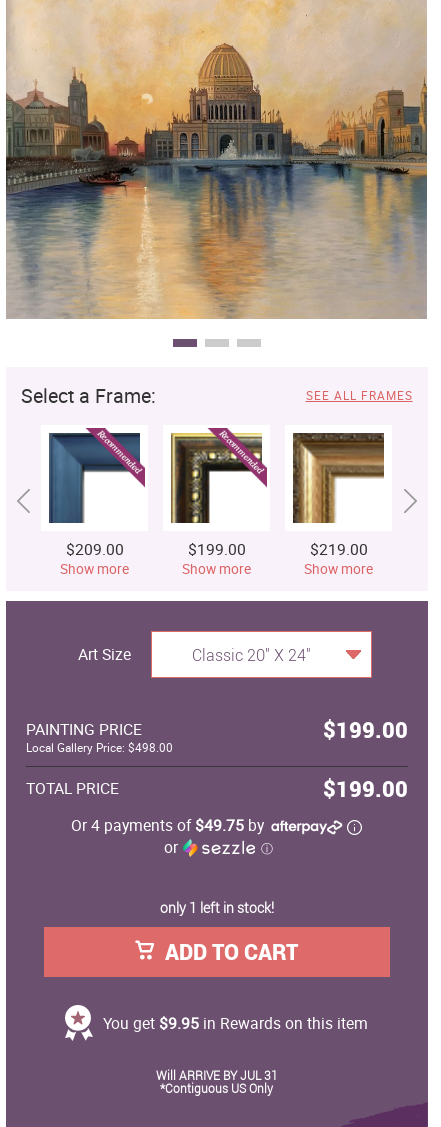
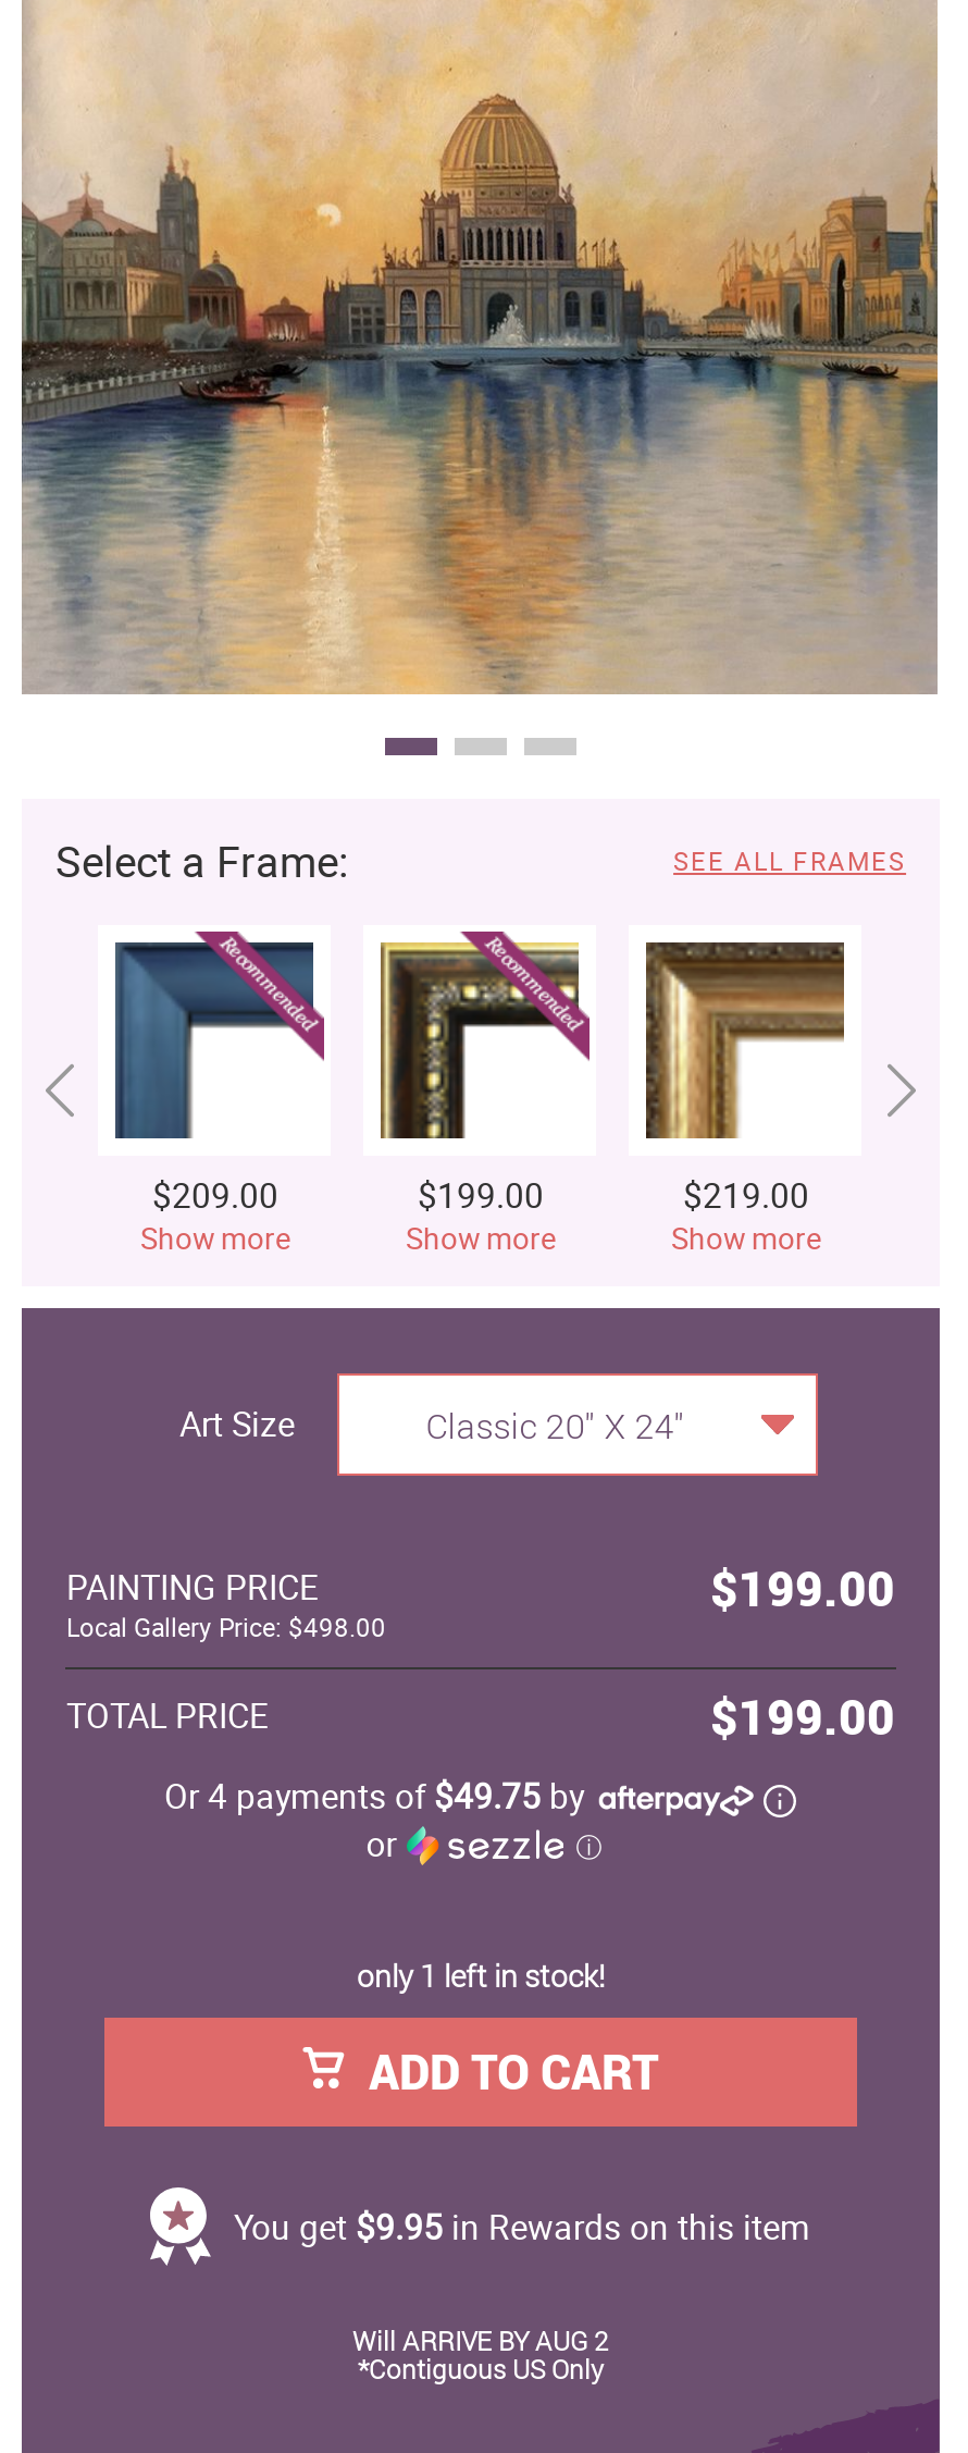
- Will ARRIVE BY JUL 31
+ Will ARRIVE BY AUG 2
